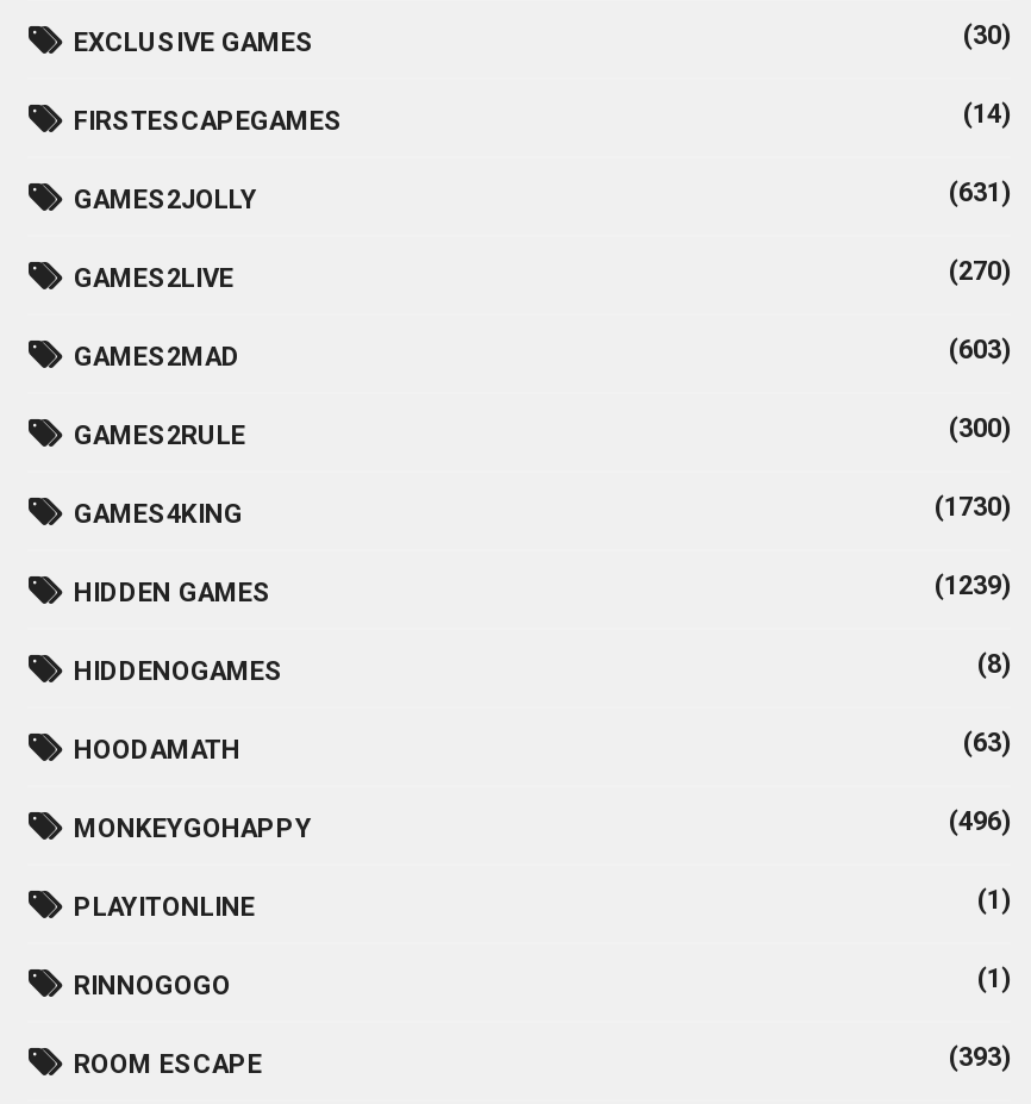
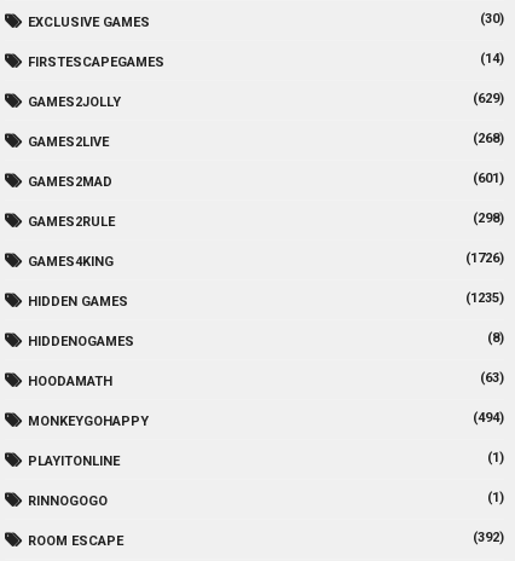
- (631)
+ (629)

- (270)
+ (268)

- (603)
+ (601)

- (300)
+ (298)

- (1730)
+ (1726)

- (1239)
+ (1235)

- (496)
+ (494)

- (393)
+ (392)
